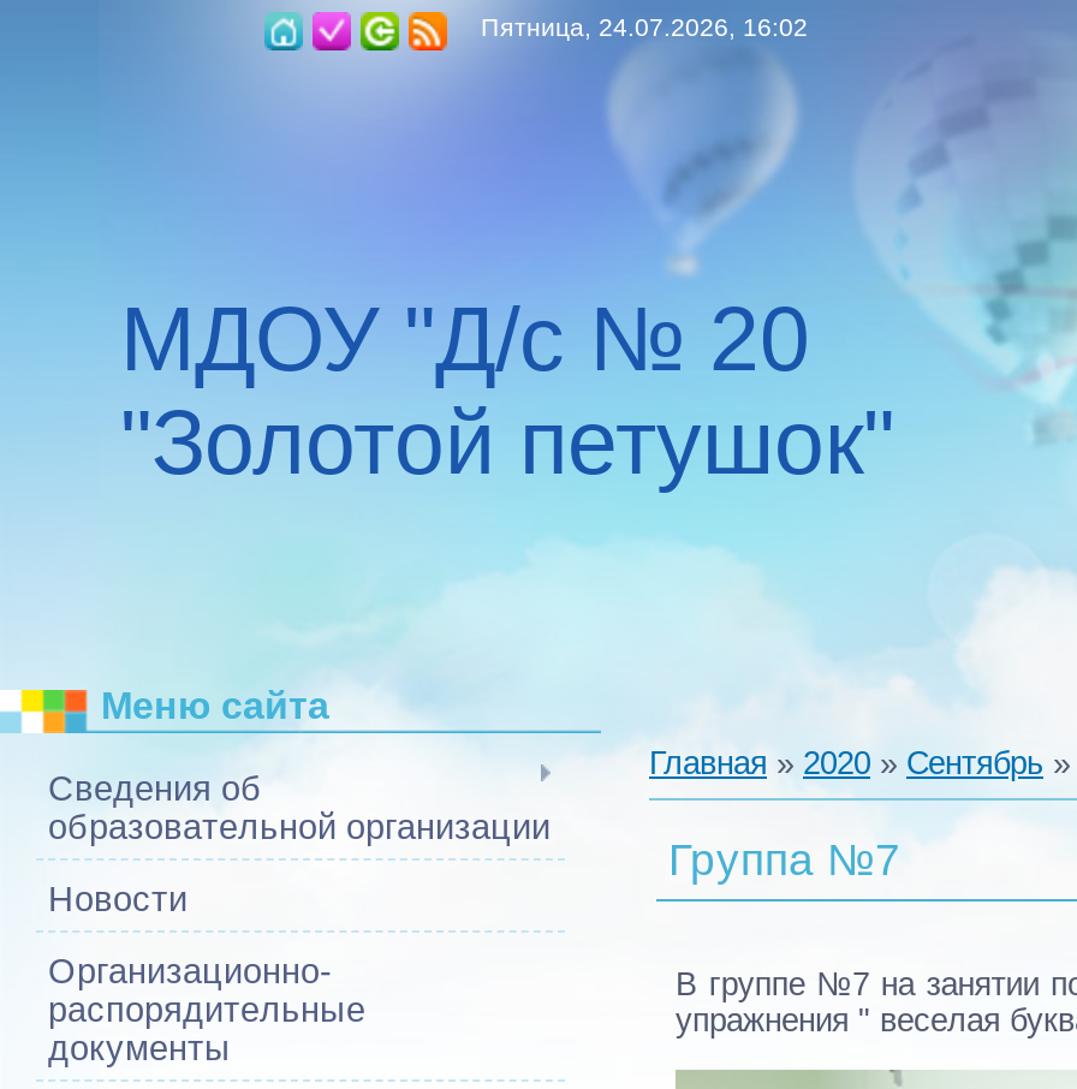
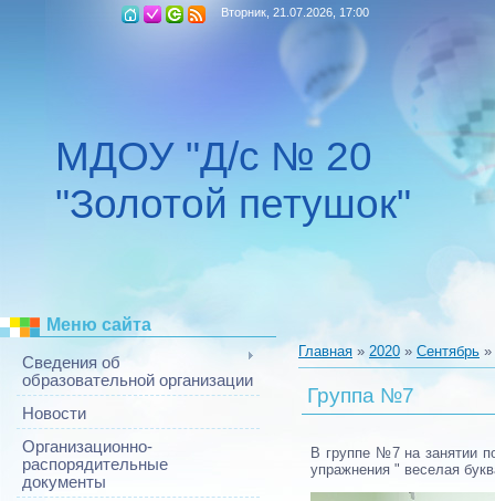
- Пятница, 24.07.2026, 16:02
+ Вторник, 21.07.2026, 17:00
